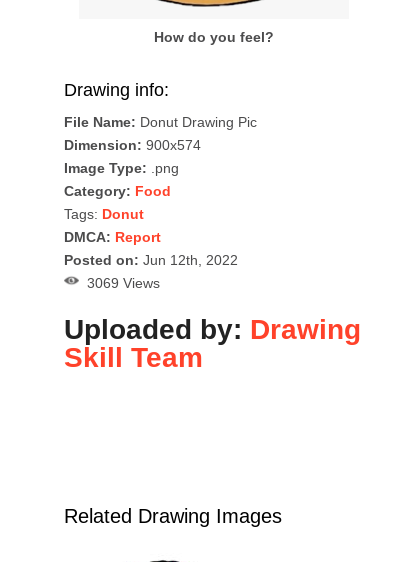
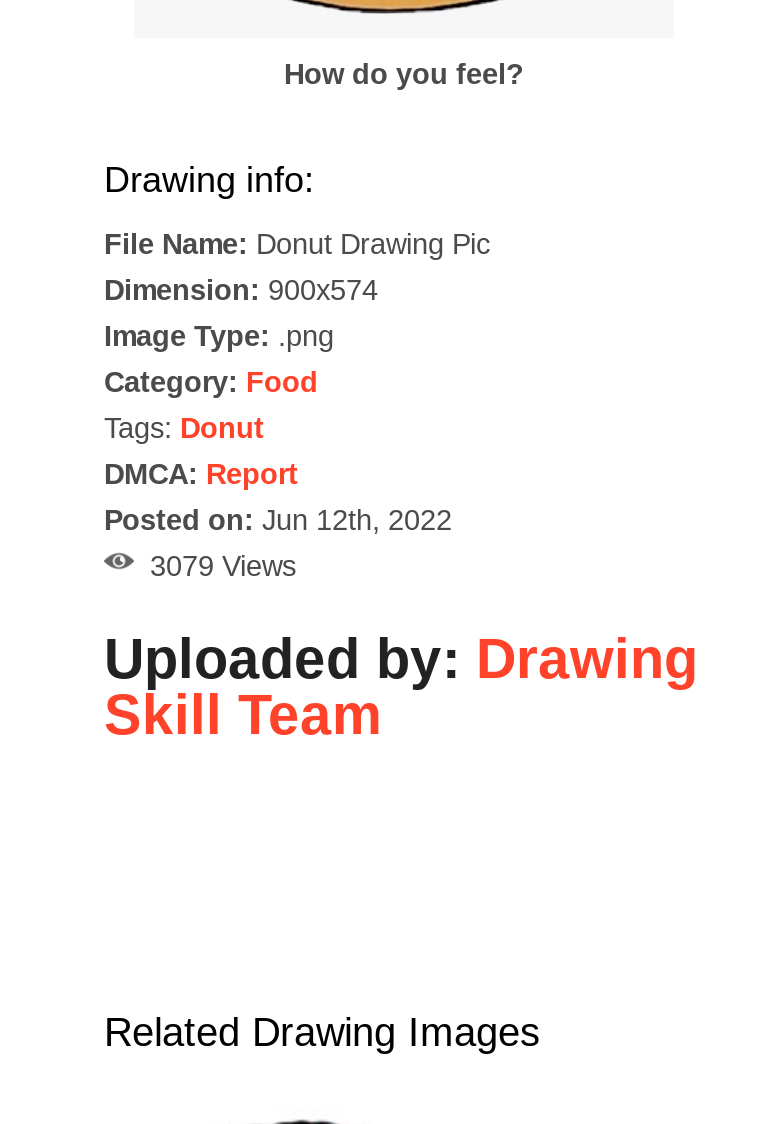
- 3069 Views
+ 3079 Views
